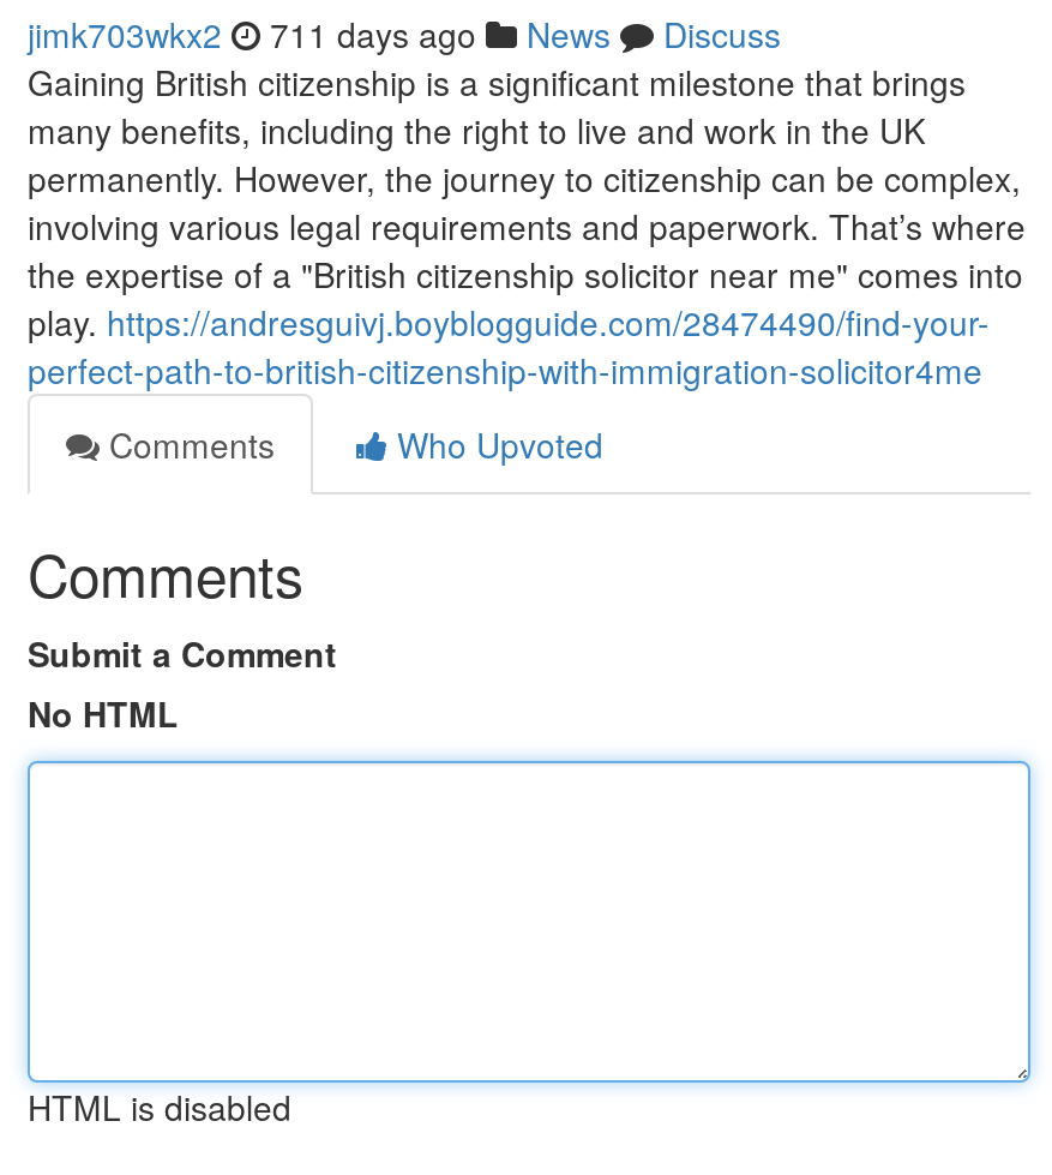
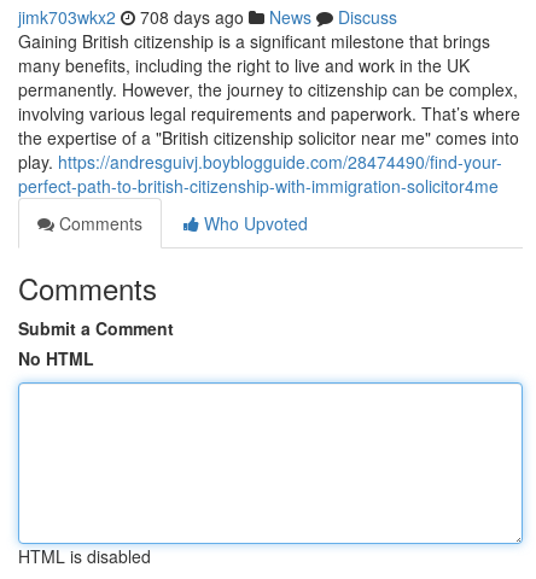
- jimk703wkx2 711 days ago News Discuss
+ jimk703wkx2 708 days ago News Discuss
